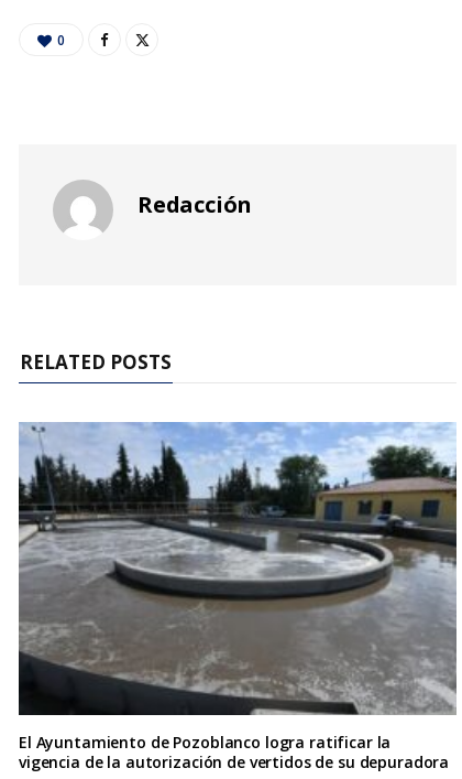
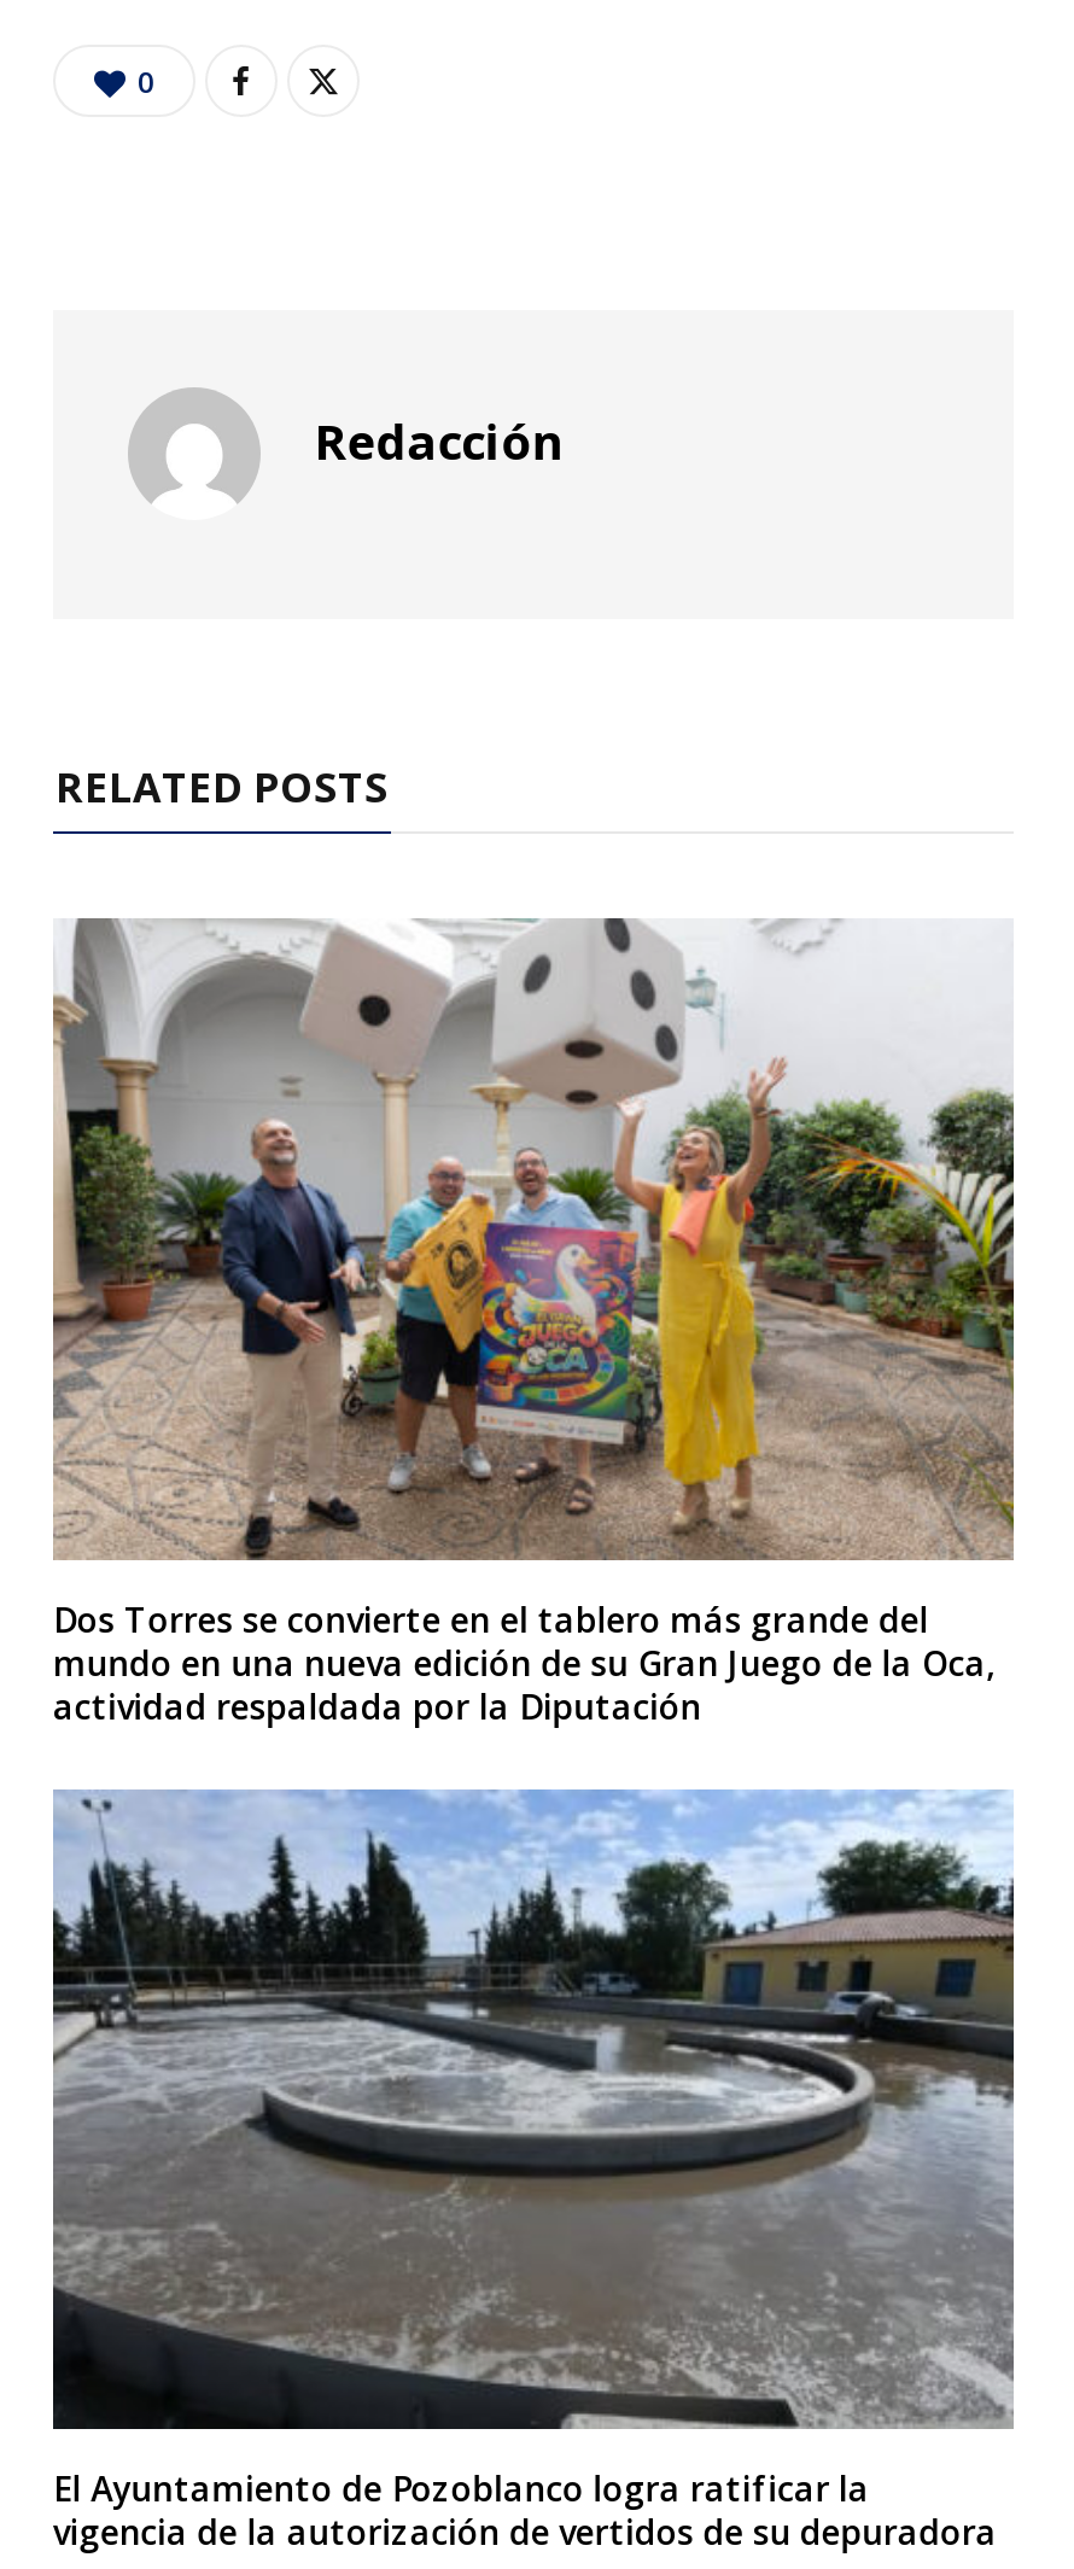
+ [image]
+ Dos Torres se convierte en el tablero más grande del
+ mundo en una nueva edición de su Gran Juego de la Oca,
+ actividad respaldada por la Diputación
